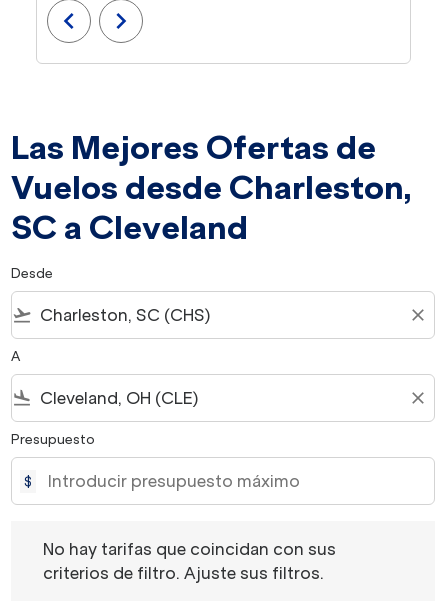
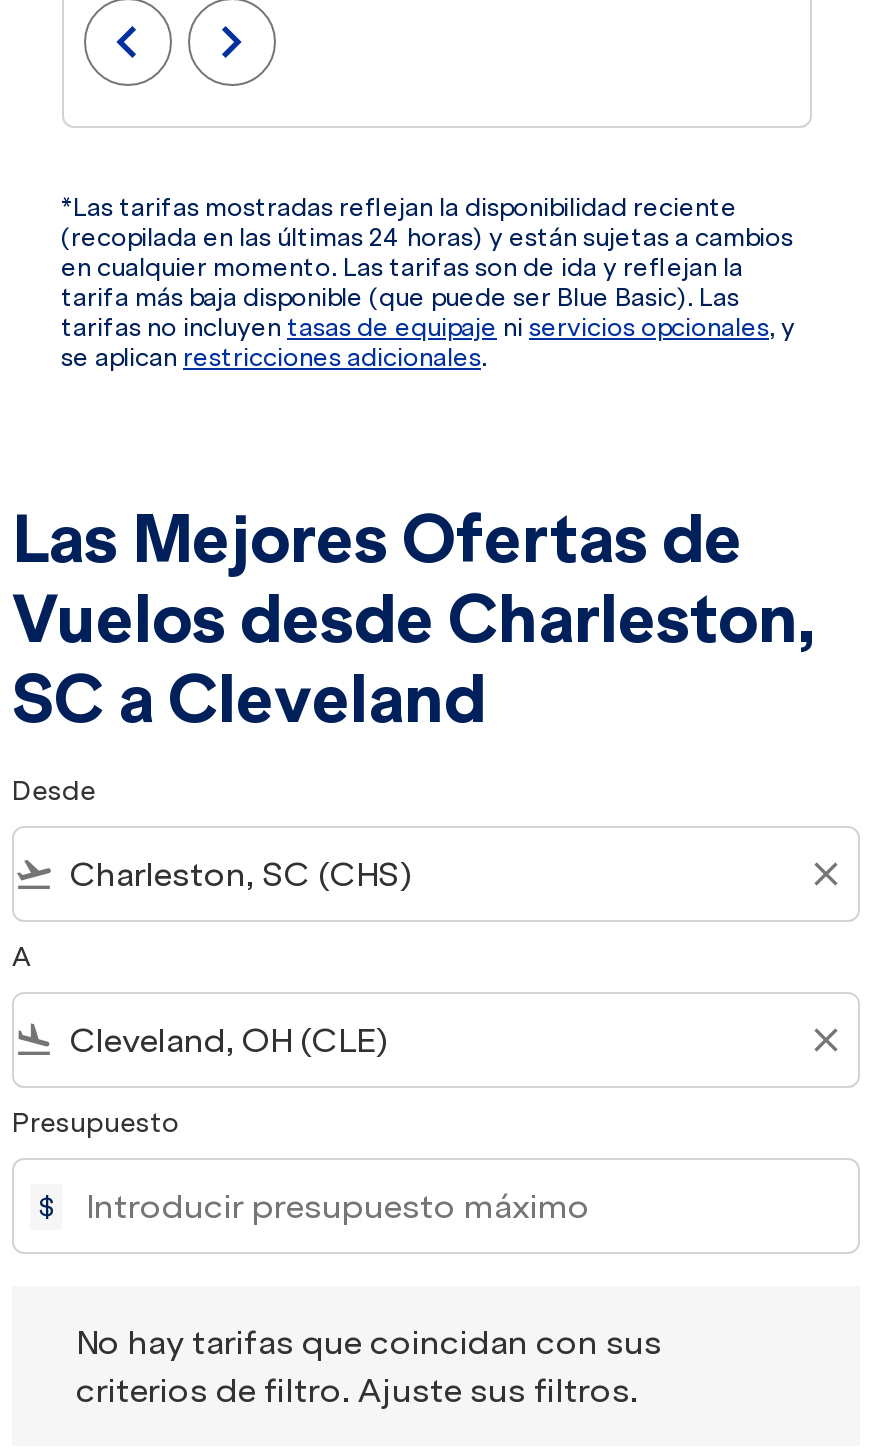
+ *Las tarifas mostradas reflejan la disponibilidad reciente
+ (recopilada en las últimas 24 horas) y están sujetas a cambios
+ en cualquier momento. Las tarifas son de ida y reflejan la
+ tarifa más baja disponible (que puede ser Blue Basic). Las
+ tarifas no incluyen tasas de equipaje ni servicios opcionales, y
+ se aplican restricciones adicionales.
